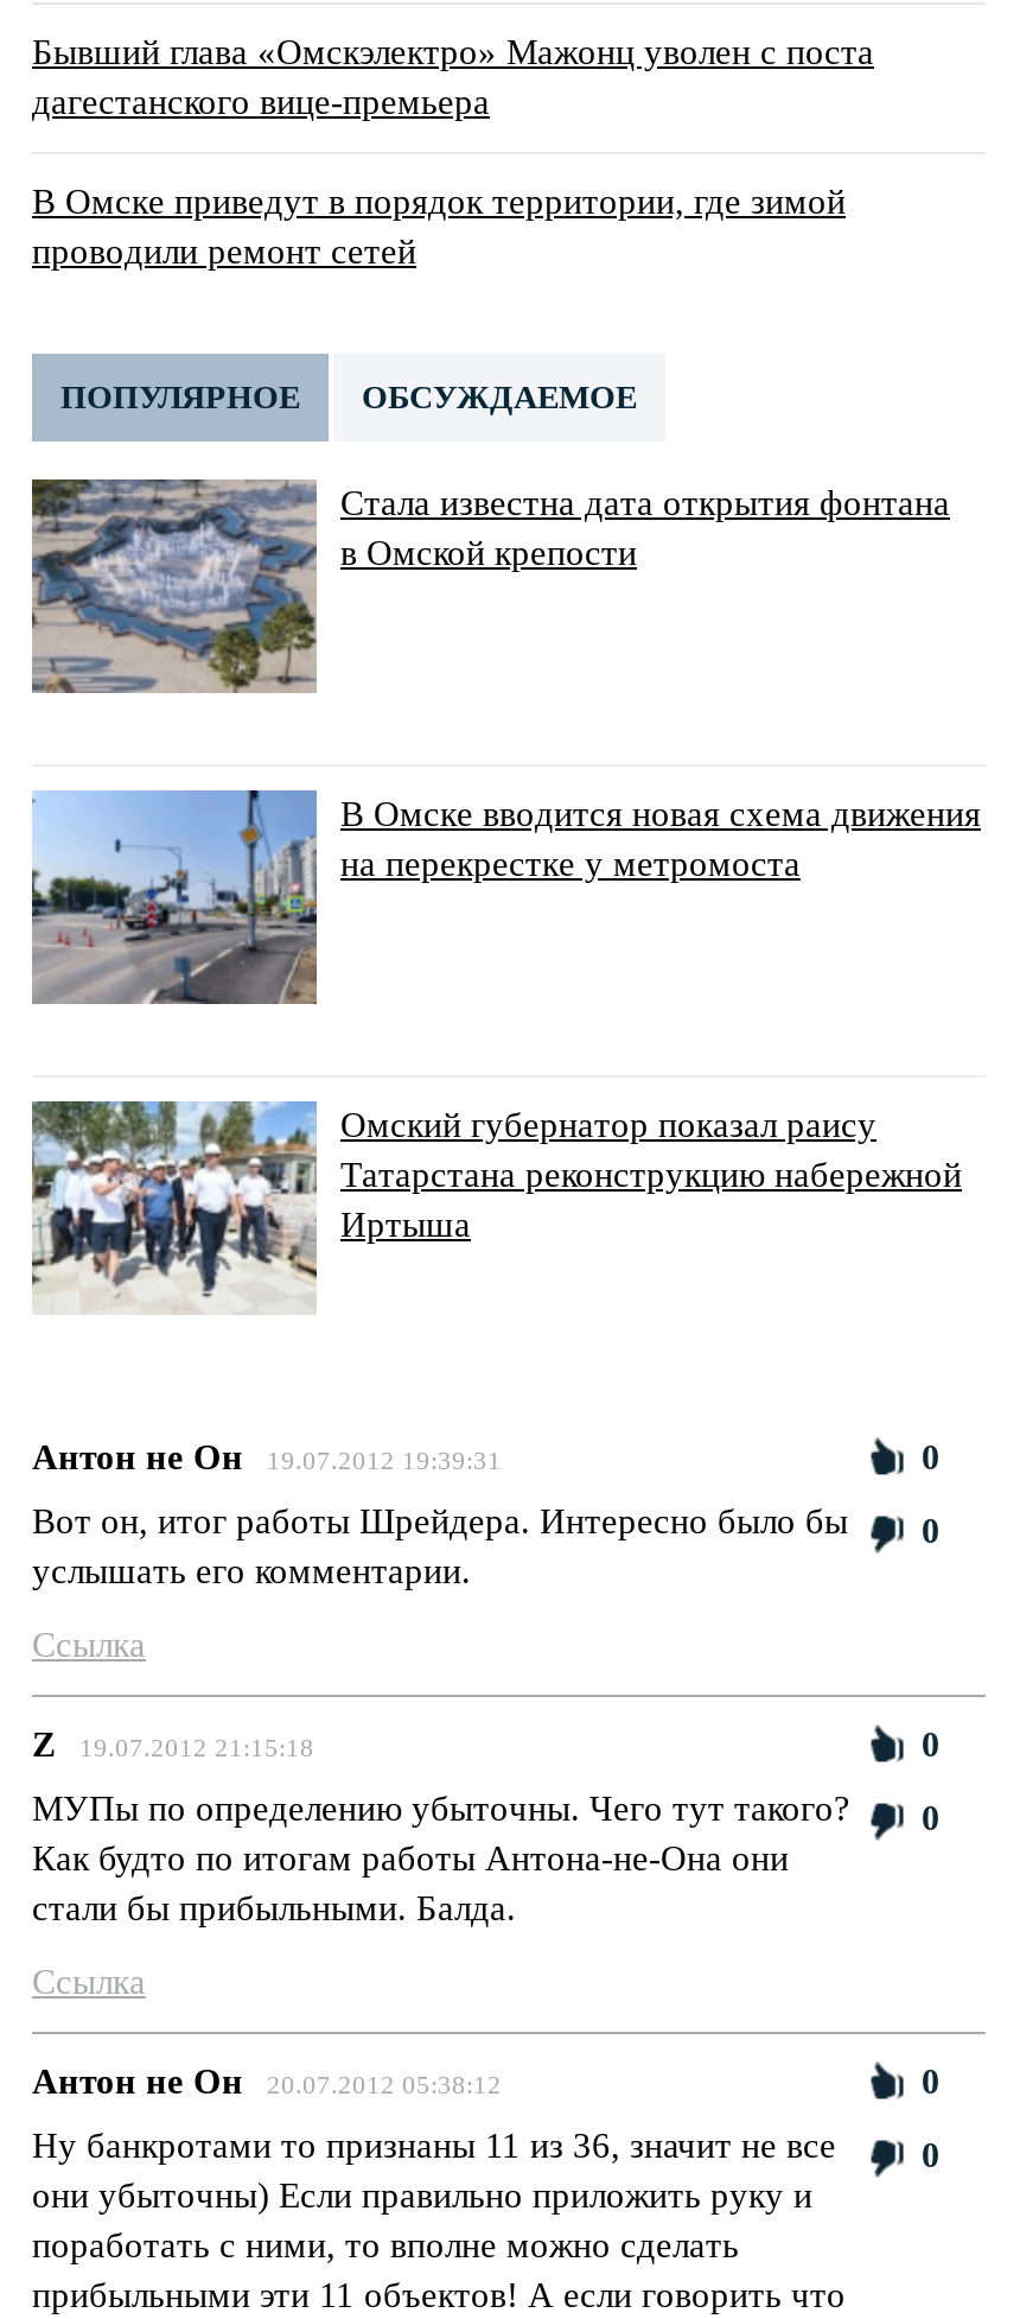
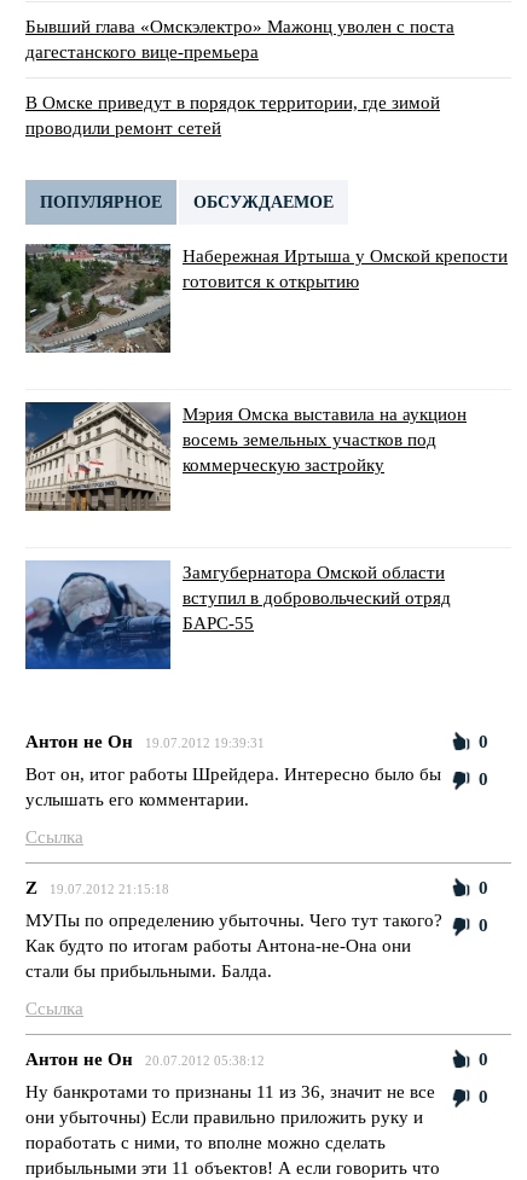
- [image]
- Стала известна дата открытия фонтана
- в Омской крепости
+ [image]
+ Набережная Иртыша у Омской крепости
+ готовится к открытию

- [image]
- В Омске вводится новая схема движения
- на перекрестке у метромоста
+ [image]
+ Мэрия Омска выставила на аукцион
+ восемь земельных участков под
+ коммерческую застройку

- [image]
- Омский губернатор показал раису
- Татарстана реконструкцию набережной
- Иртыша
+ [image]
+ Замгубернатора Омской области
+ вступил в добровольческий отряд
+ БАРС-55
